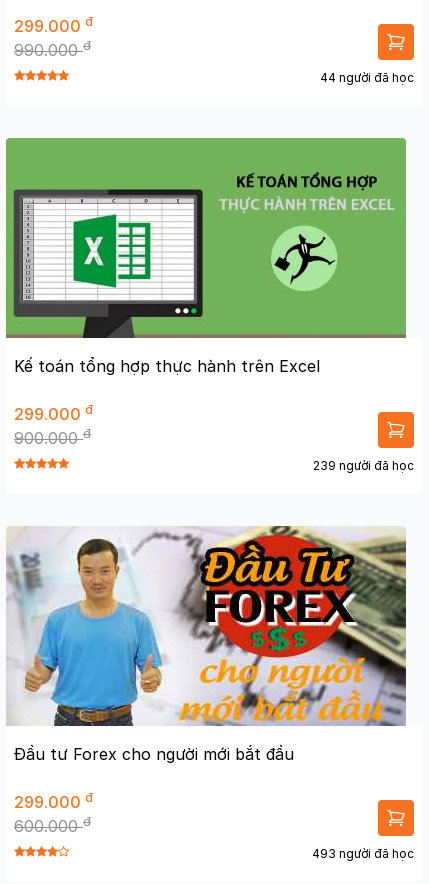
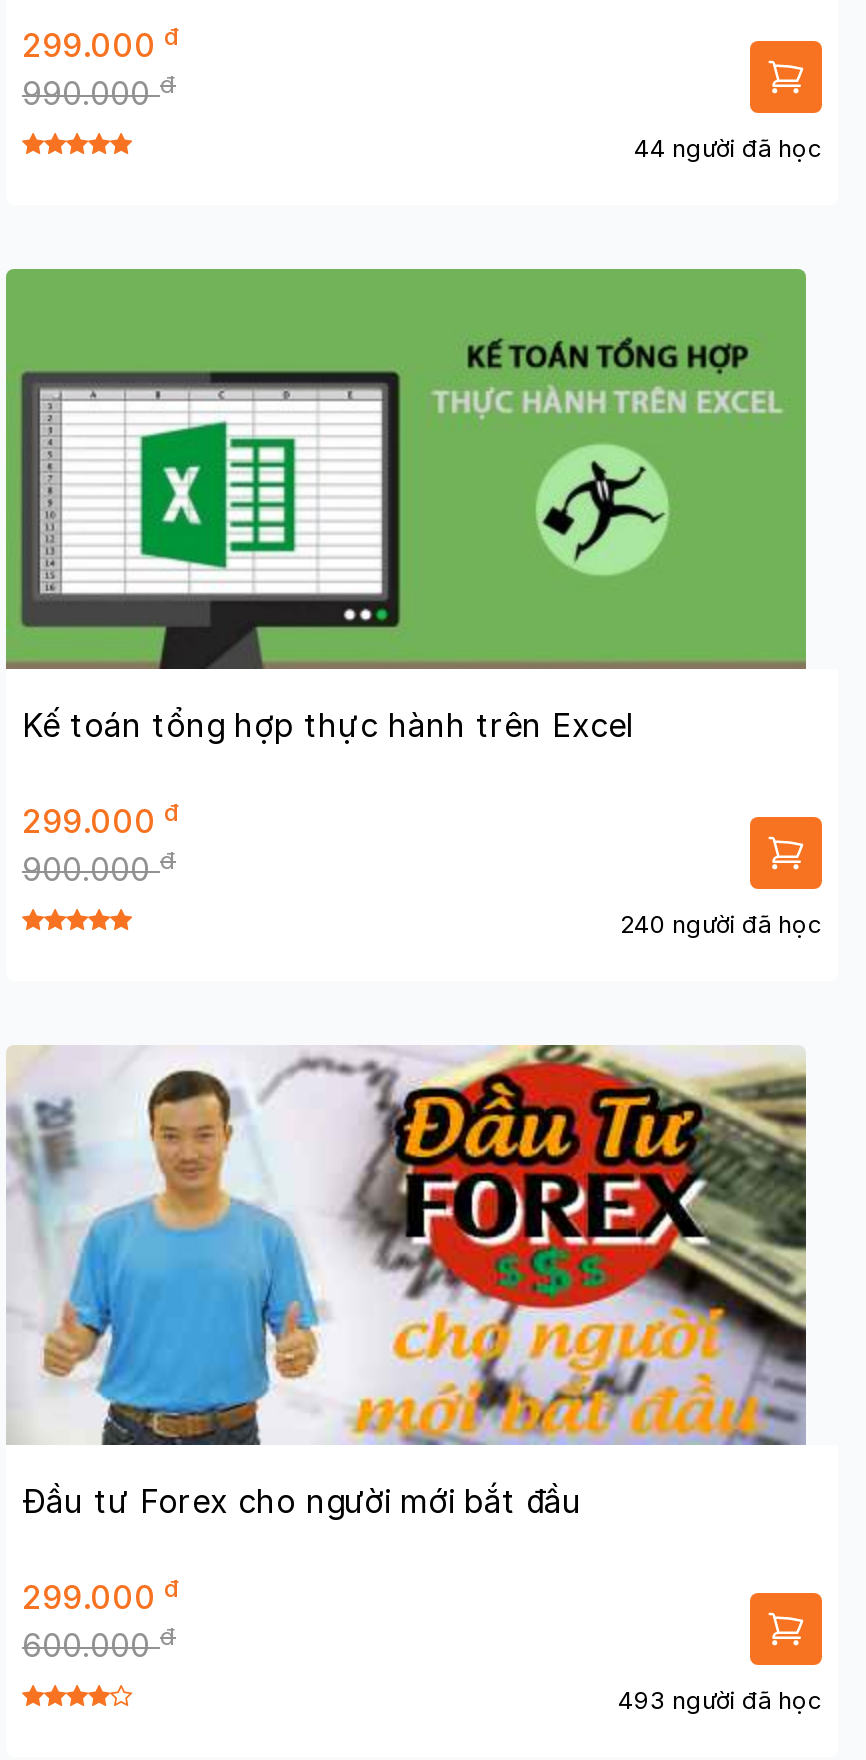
- 239 người đã học
+ 240 người đã học
